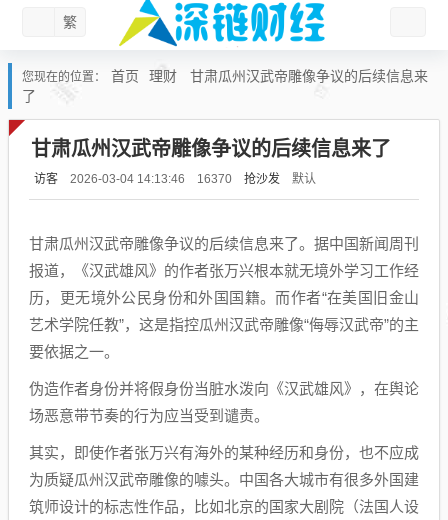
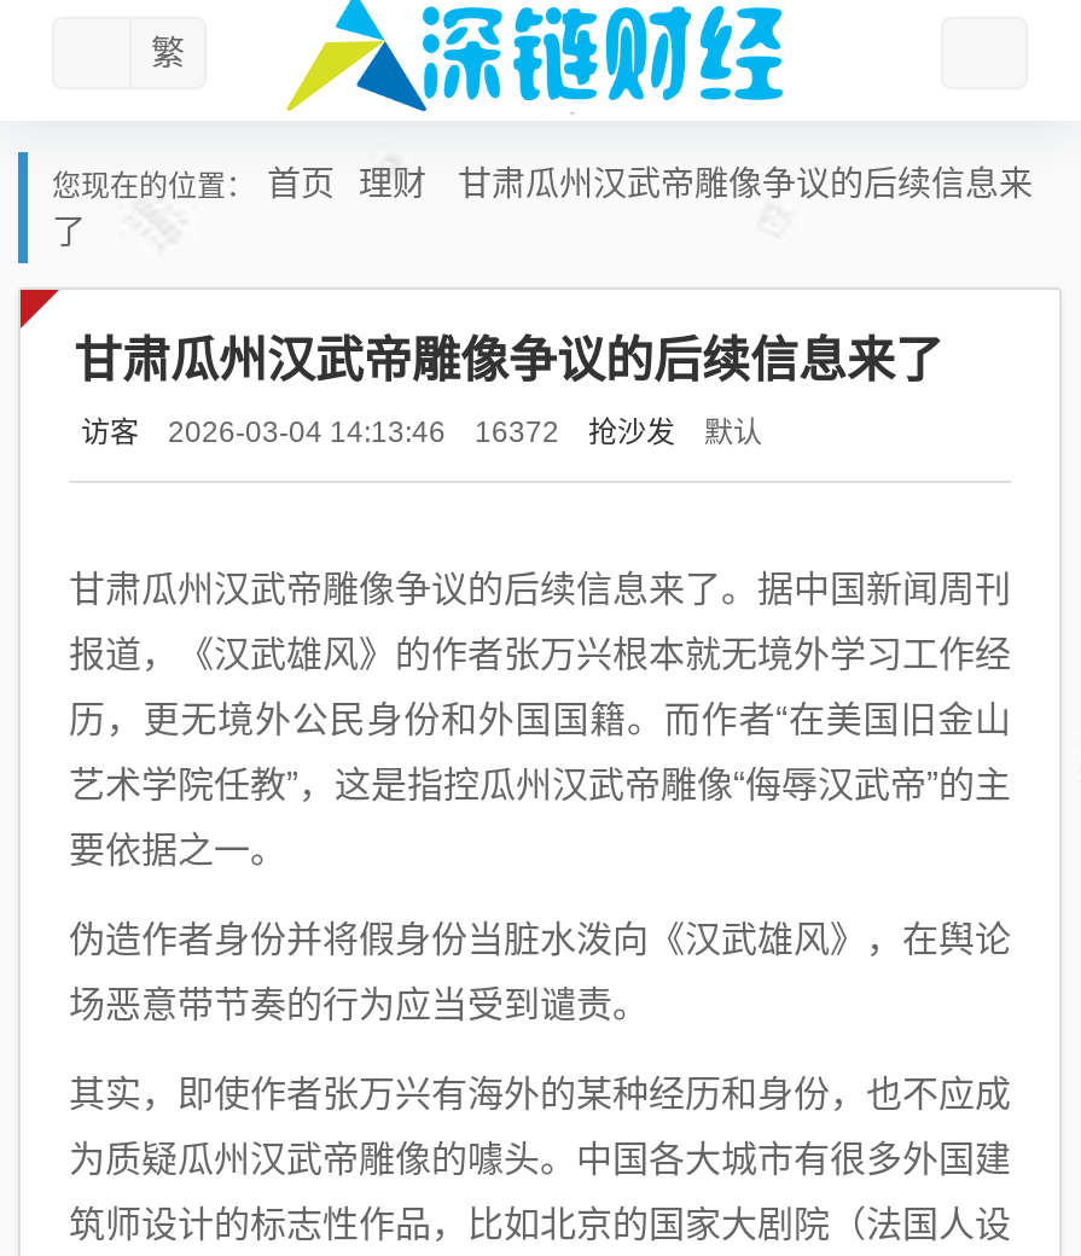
- 访客 2026-03-04 14:13:46 16370 抢沙发 默认
+ 访客 2026-03-04 14:13:46 16372 抢沙发 默认
